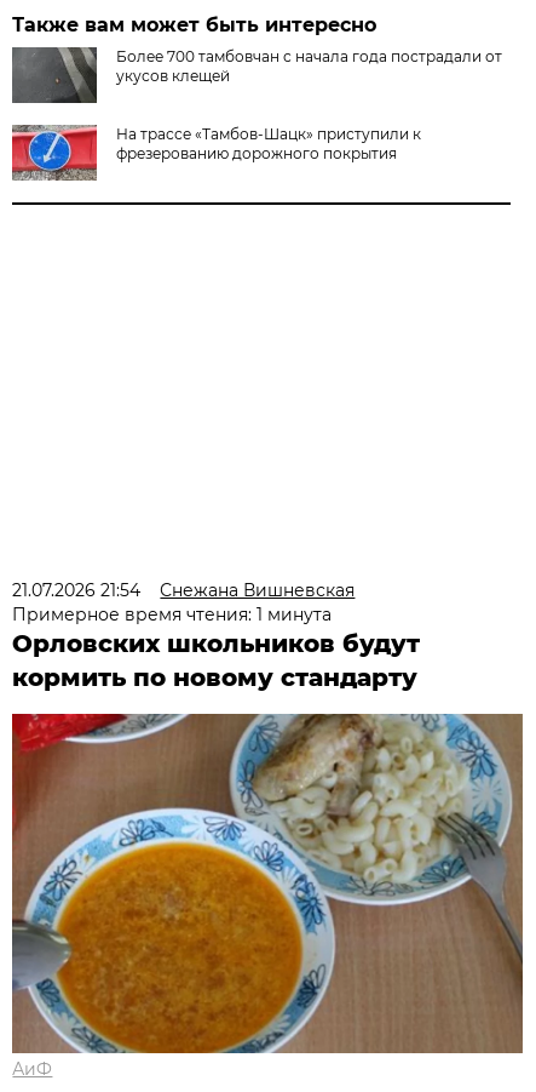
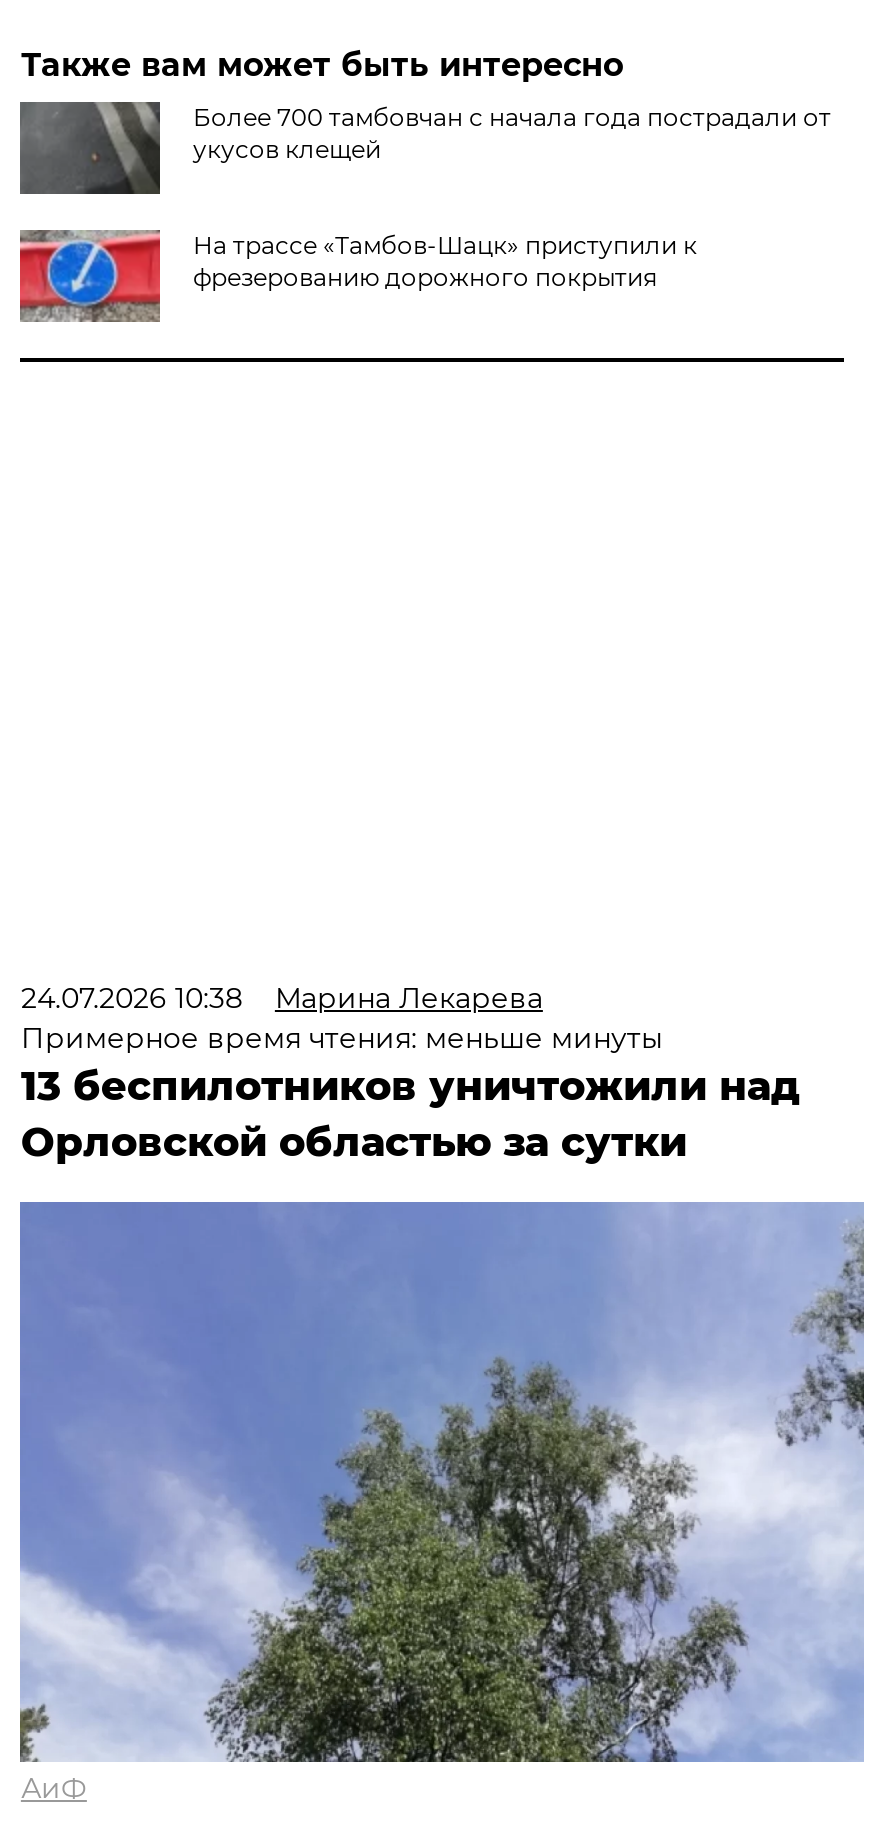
- 21.07.2026 21:54
- Снежана Вишневская
- Примерное время чтения: 1 минута
- Орловских школьников будут
- кормить по новому стандарту
+ 24.07.2026 10:38
+ Марина Лекарева
+ Примерное время чтения: меньше минуты
+ 13 беспилотников уничтожили над
+ Орловской областью за сутки

- [image]
+ [image]
